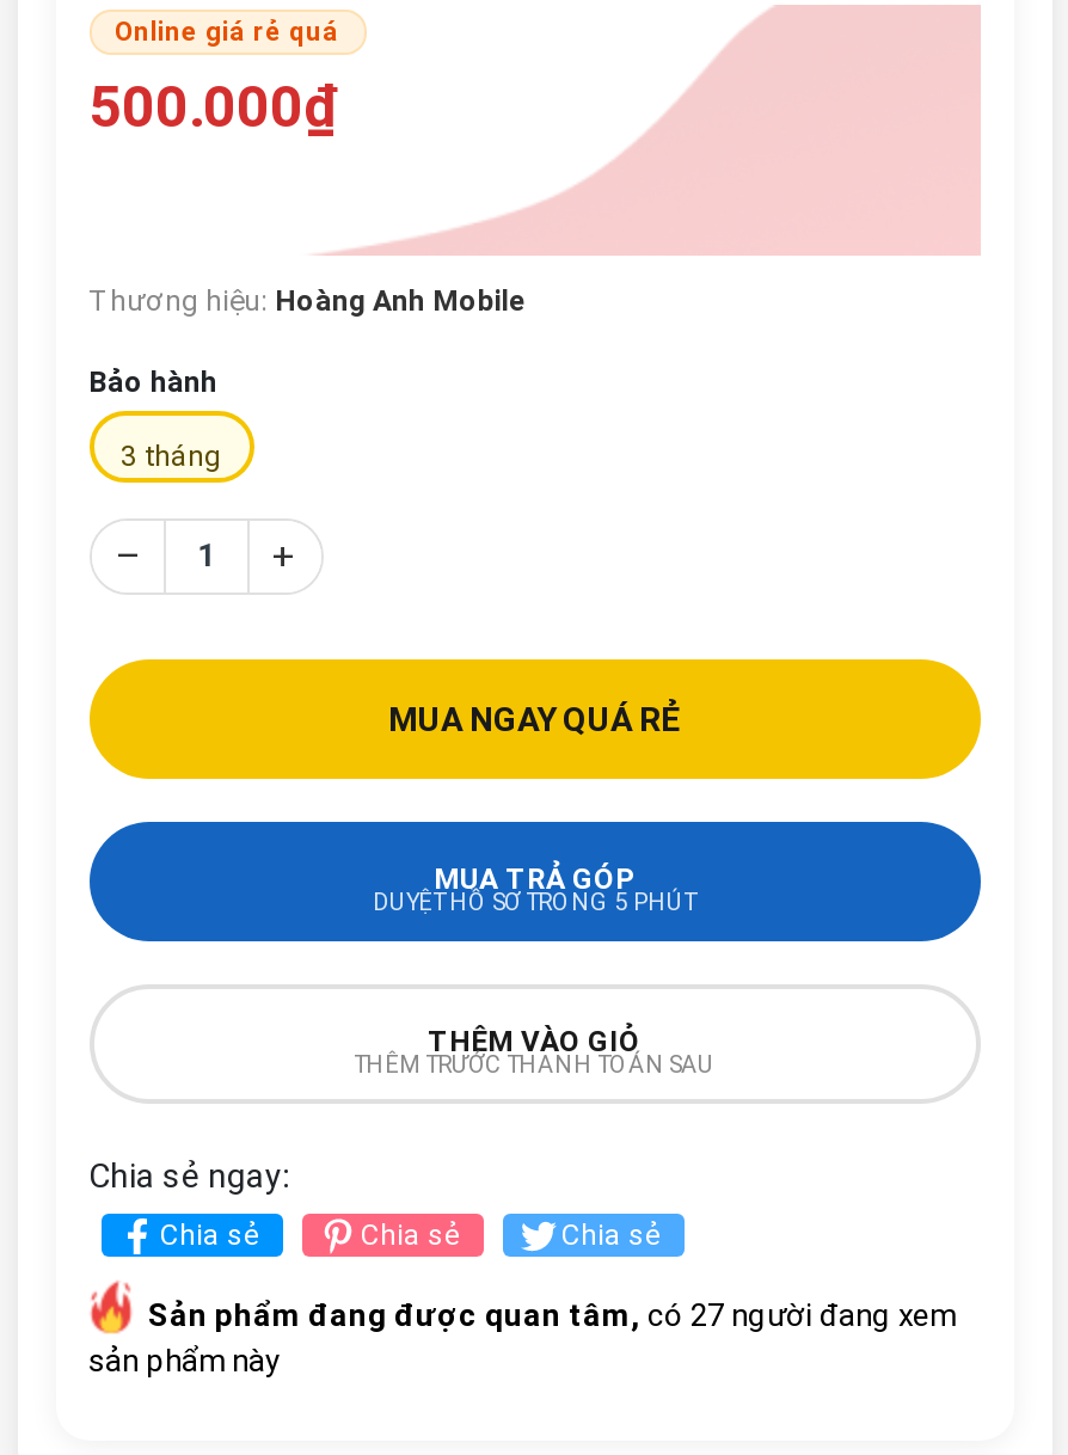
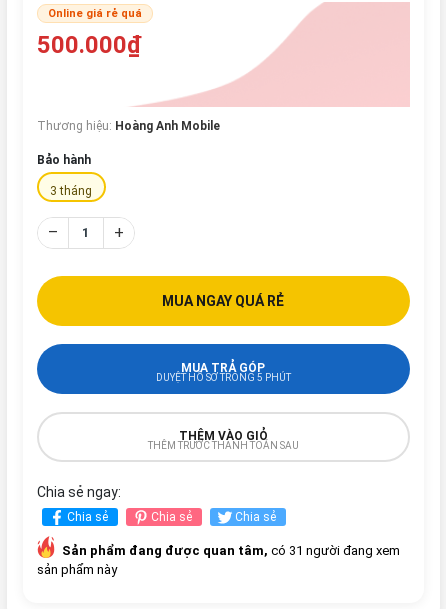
- Sản phẩm đang được quan tâm, có 27 người đang xem
+ Sản phẩm đang được quan tâm, có 31 người đang xem
